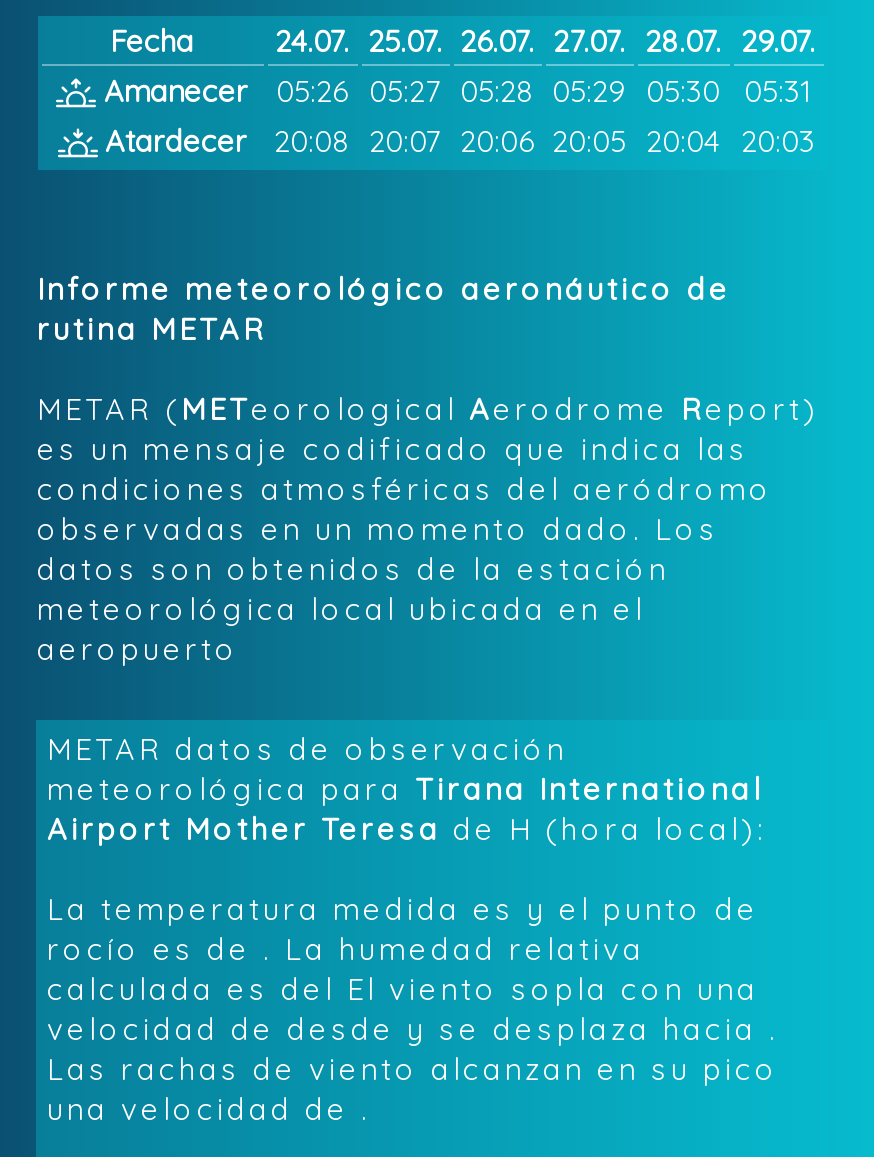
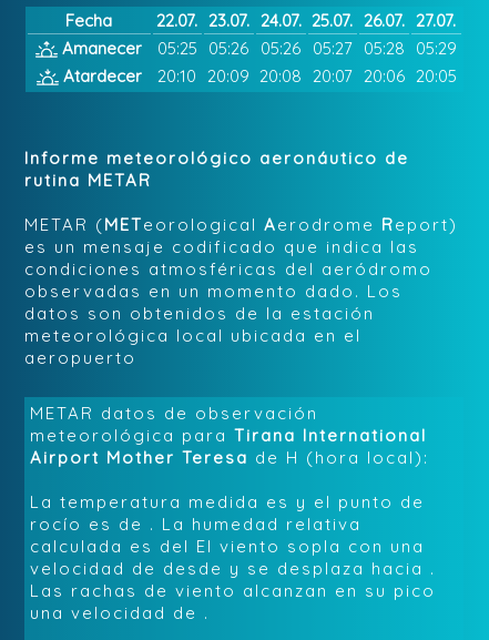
- 24.07. 25.07. 26.07. 27.07. 28.07. 29.07.
+ 22.07. 23.07. 24.07. 25.07. 26.07. 27.07.

- 05:26 05:27 05:28 05:29 05:30
- 05:31
+ 05:25 05:26 05:26 05:27 05:28 05:29

- Atardecer 20:08 20:07 20:06 20:05 20:04 20:03
+ Atardecer 20:10 20:09 20:08 20:07 20:06 20:05
